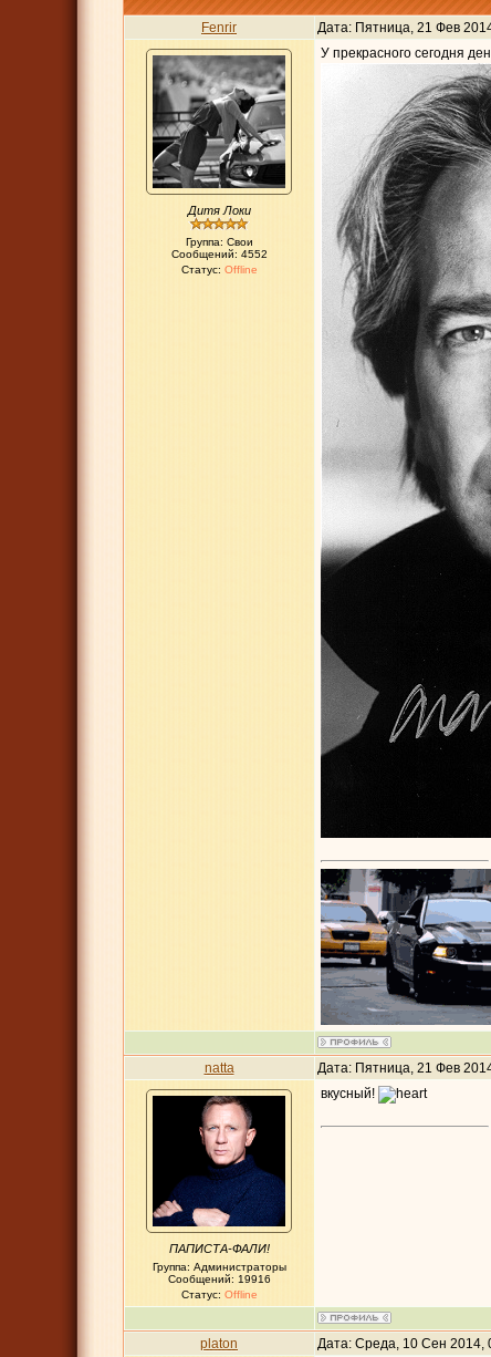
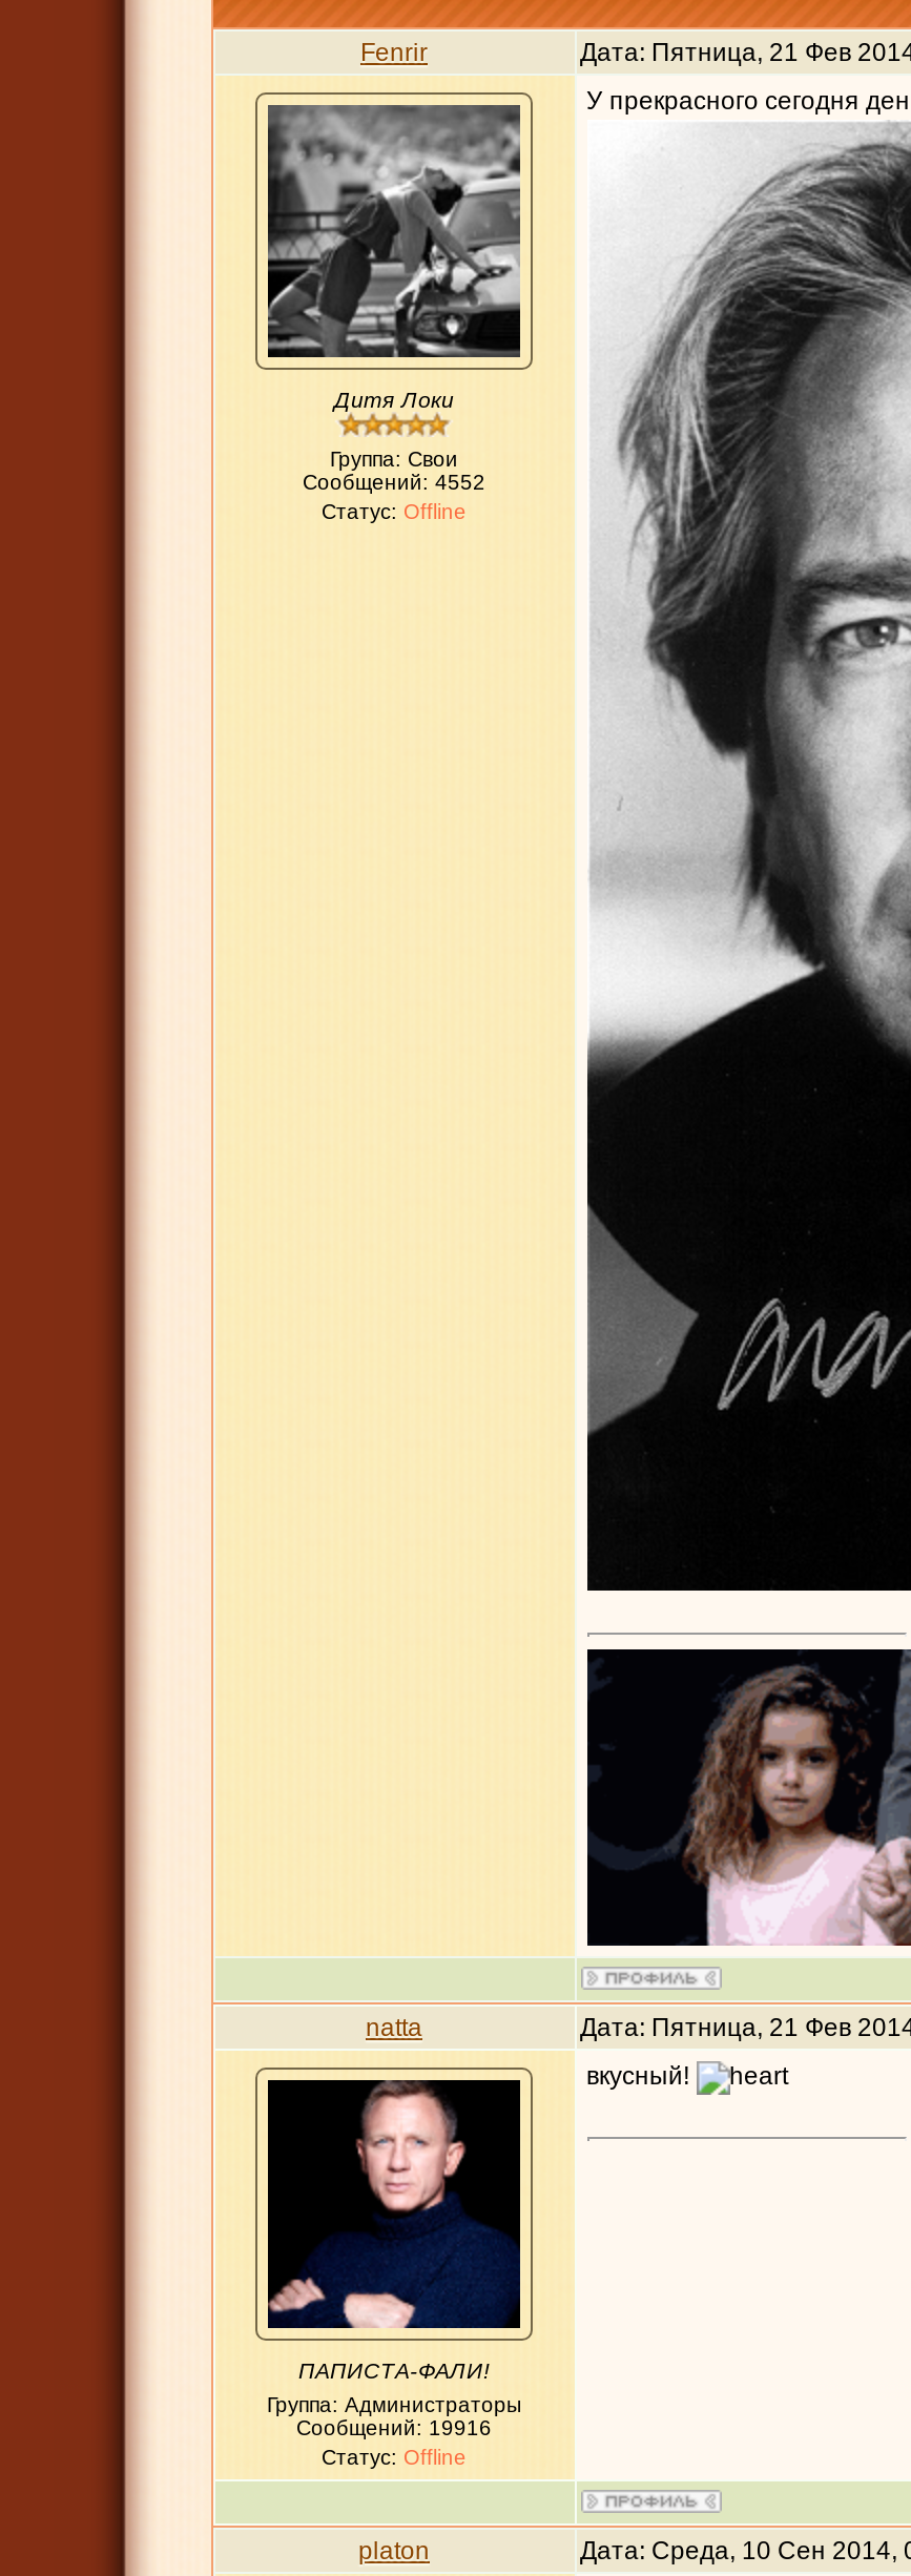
- [image]
+ [image]
